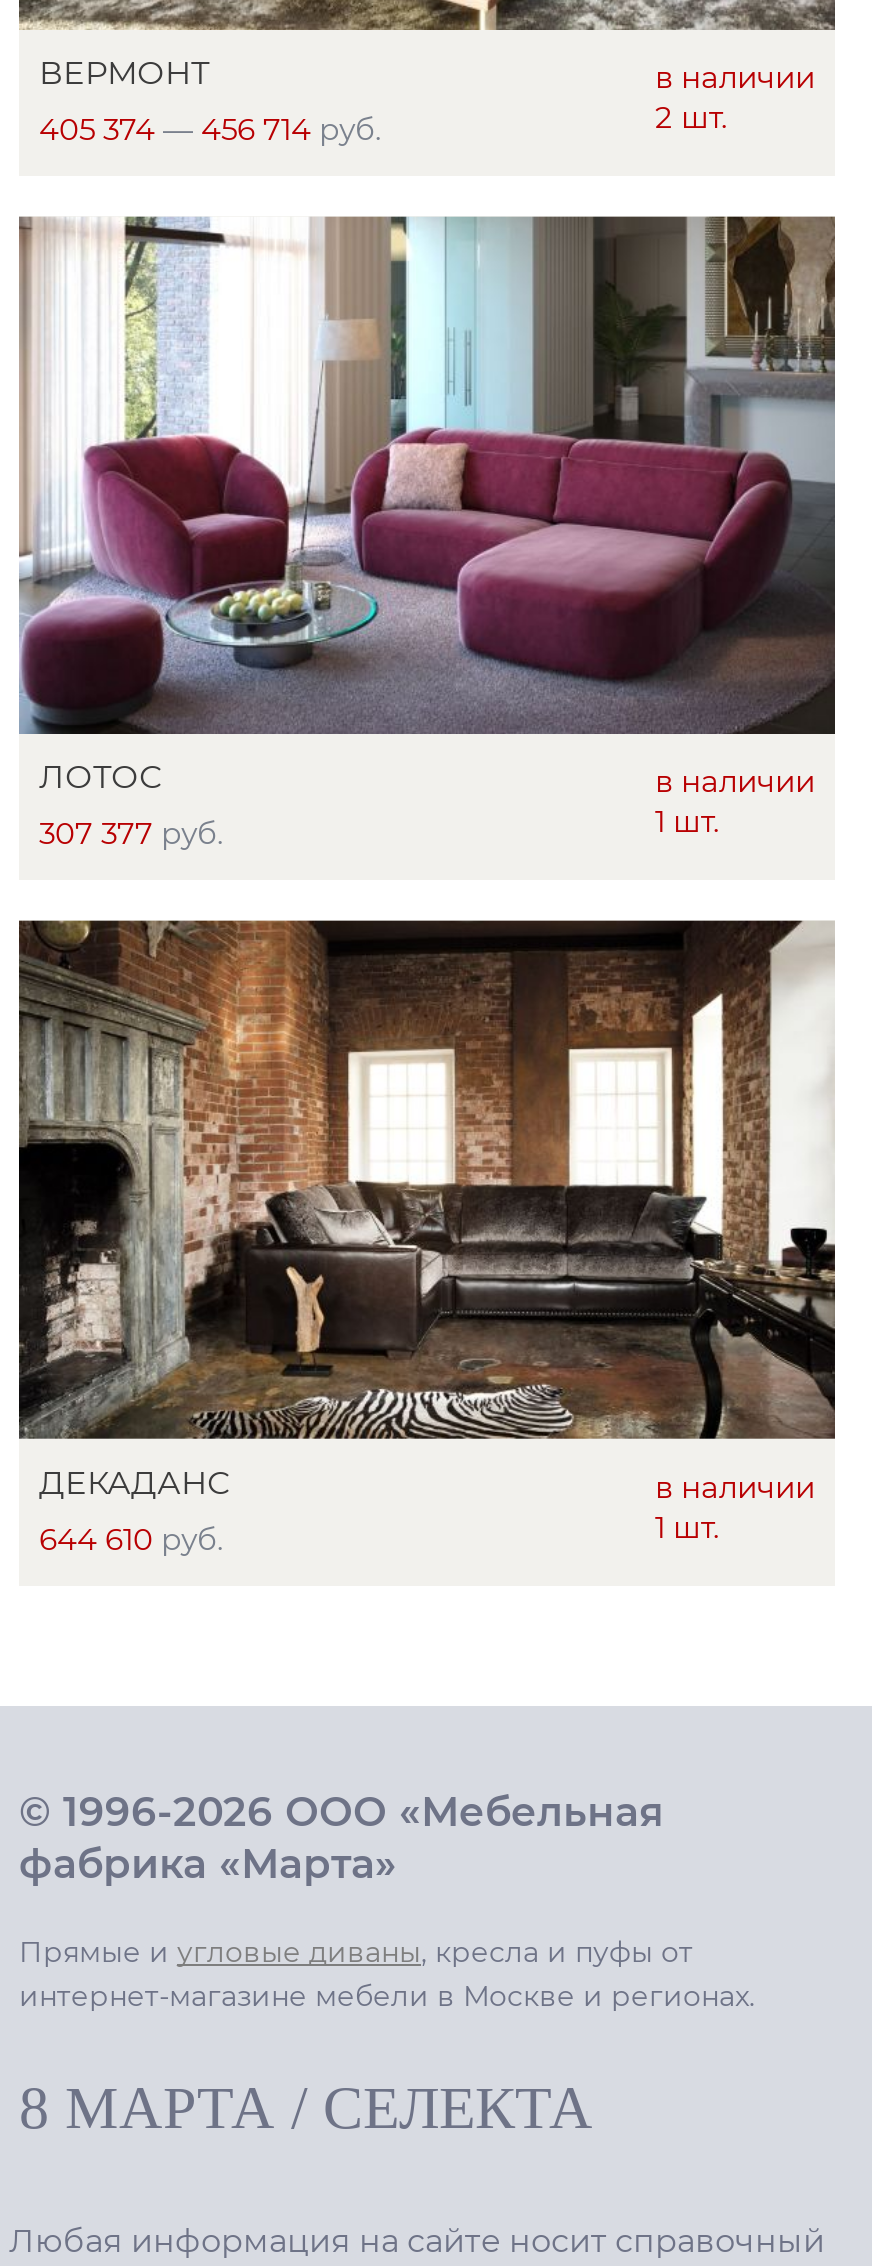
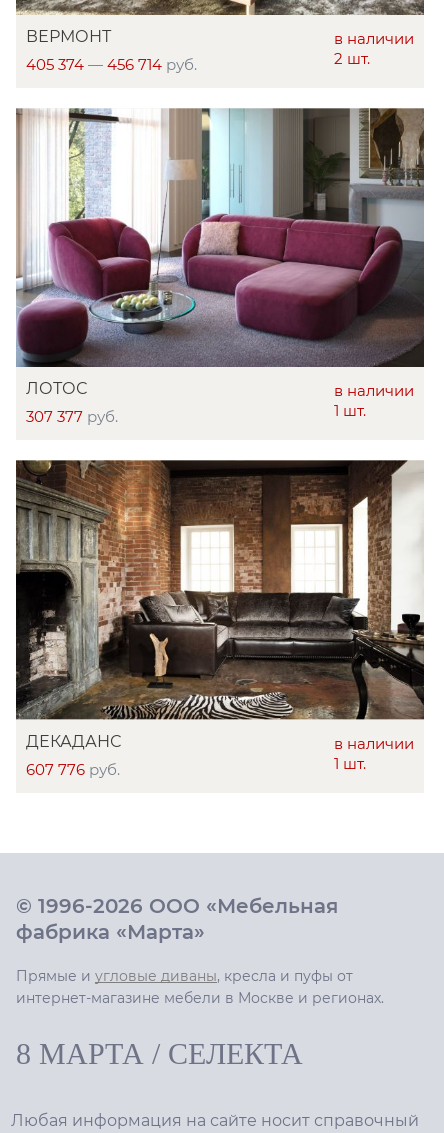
- 644 610 руб.
+ 607 776 руб.
